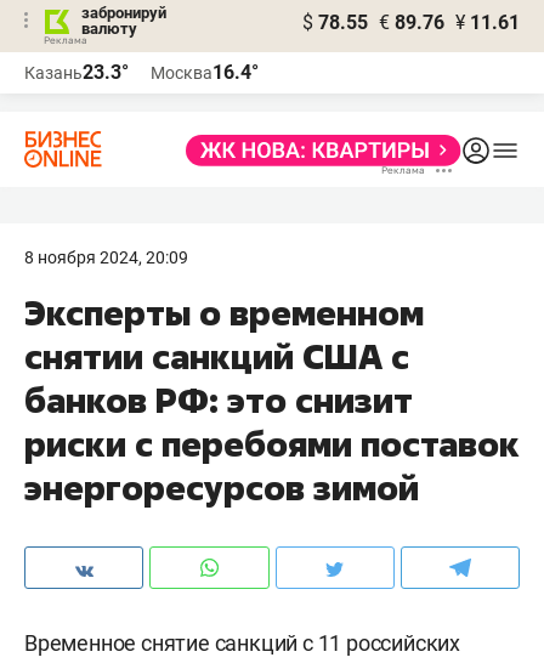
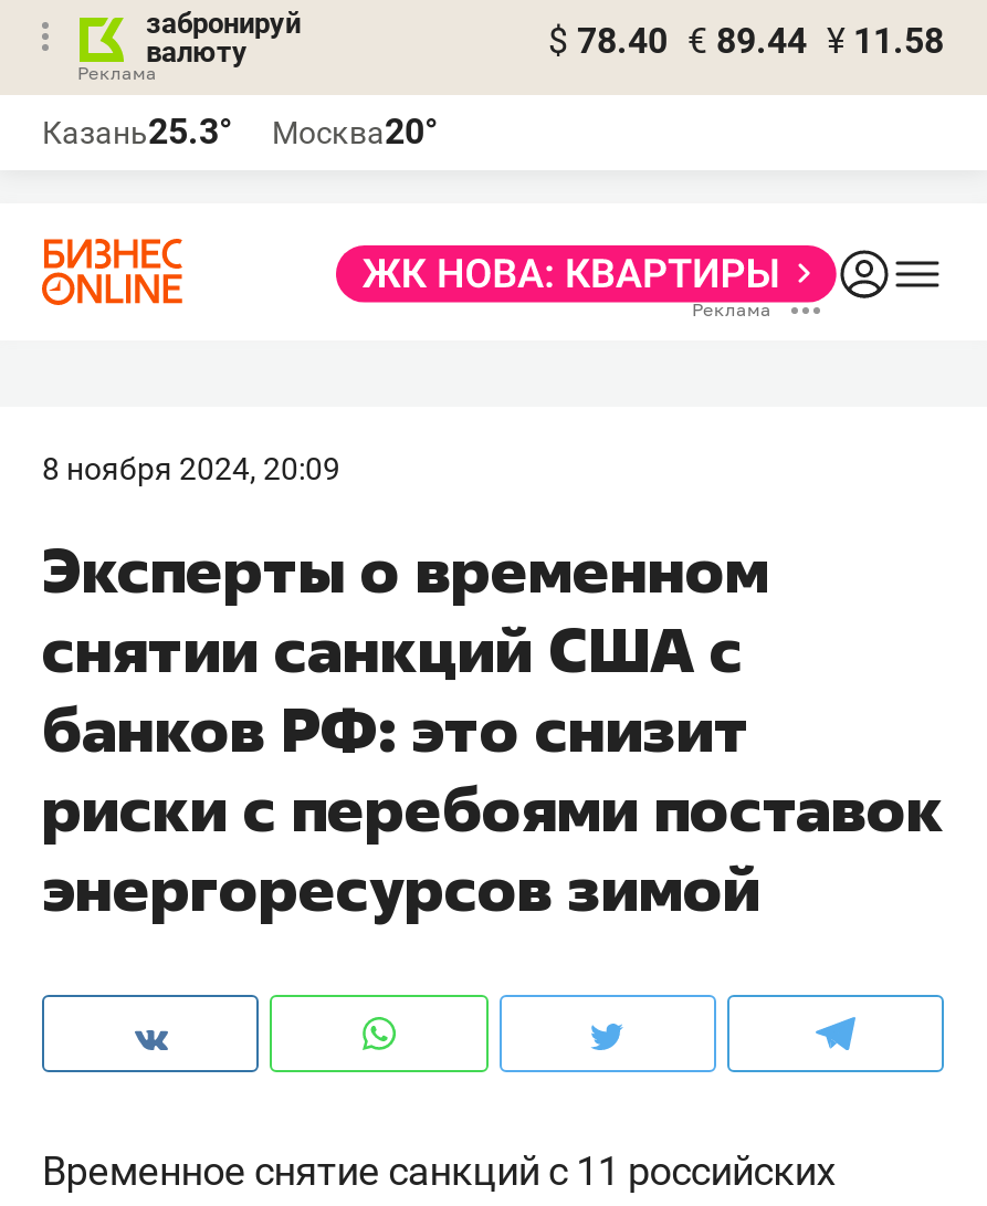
- $ 78.55 € 89.76 ¥ 11.61
+ $ 78.40 € 89.44 ¥ 11.58

- Казань23.3°
+ Казань25.3°

- Москва16.4°
+ Москва20°
